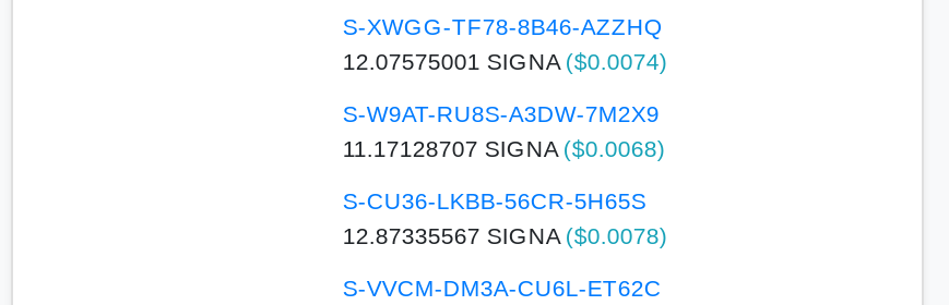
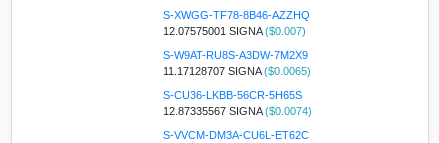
- 12.07575001 SIGNA ($0.0074)
+ 12.07575001 SIGNA ($0.007)

- 11.17128707 SIGNA ($0.0068)
+ 11.17128707 SIGNA ($0.0065)

- 12.87335567 SIGNA ($0.0078)
+ 12.87335567 SIGNA ($0.0074)
